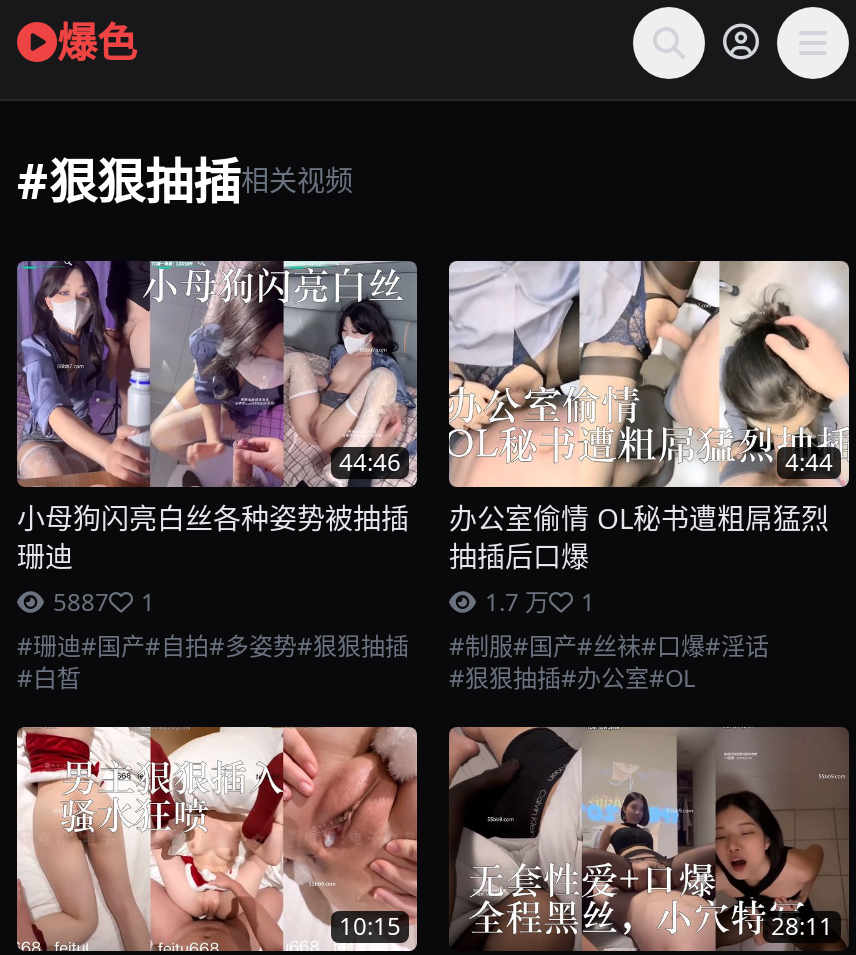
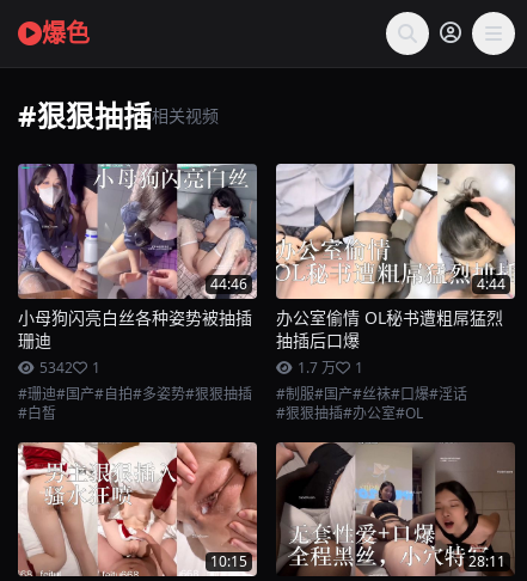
- 5887 1
+ 5342 1
